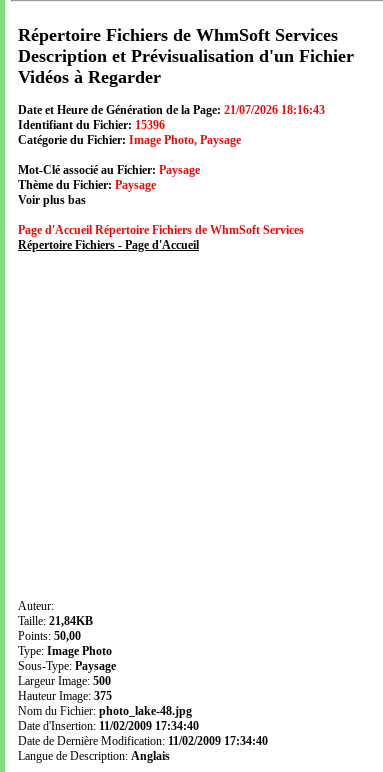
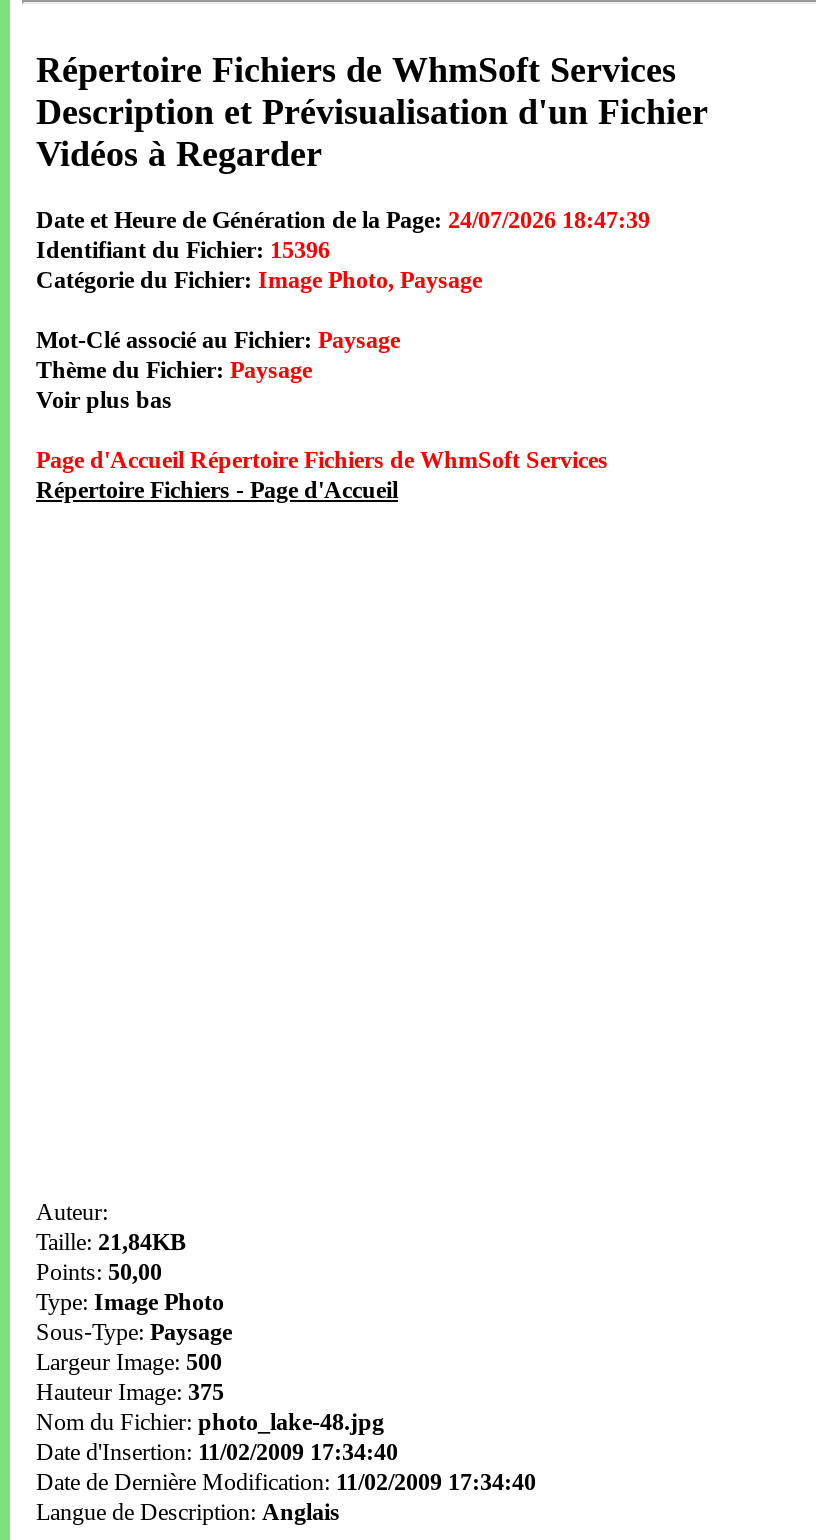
- Date et Heure de Génération de la Page: 21/07/2026 18:16:43
+ Date et Heure de Génération de la Page: 24/07/2026 18:47:39
